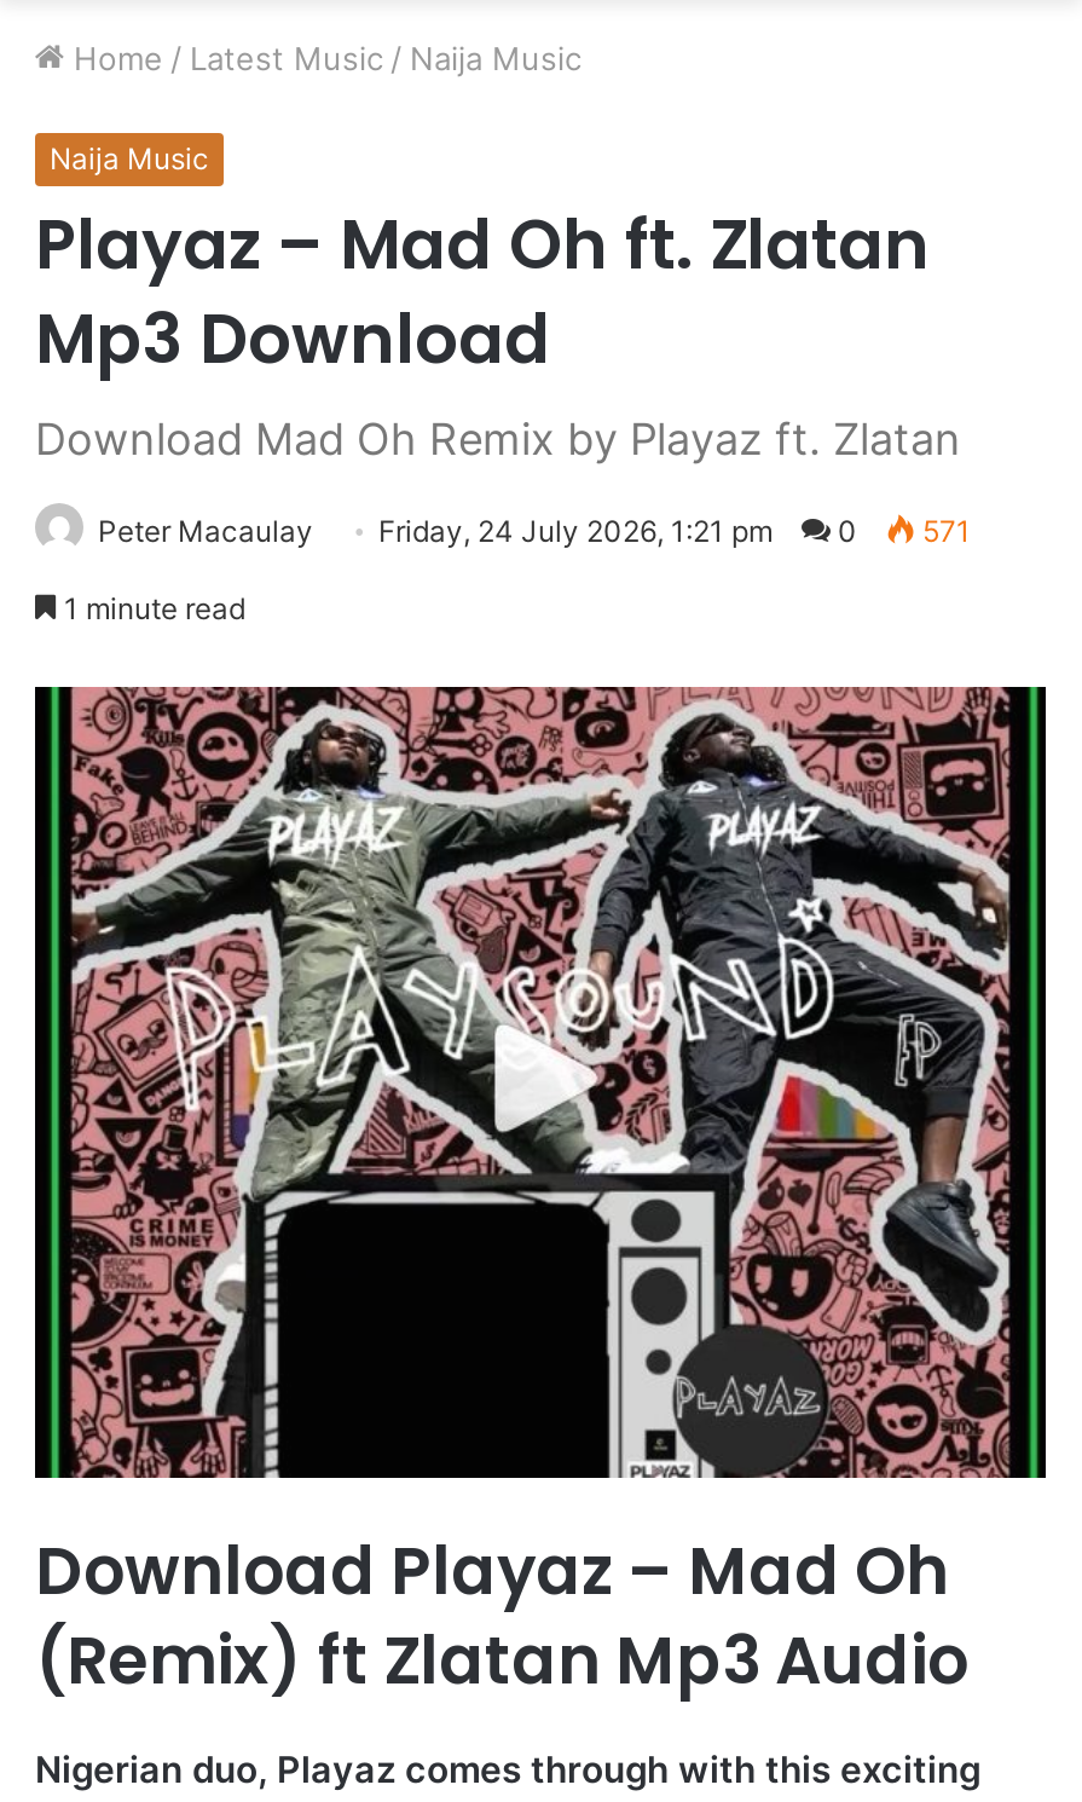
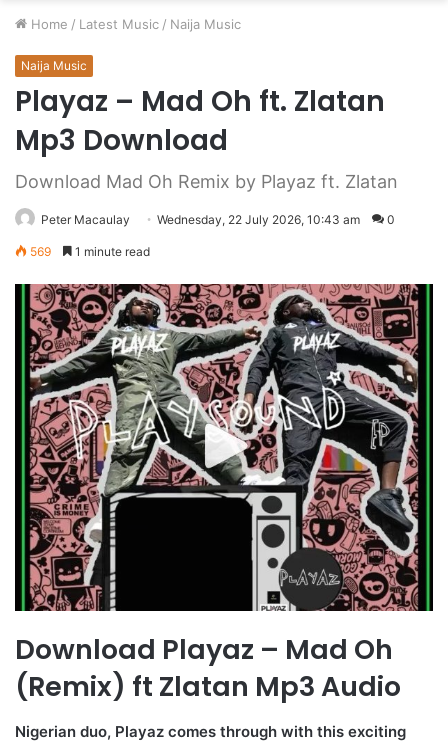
- Friday, 24 July 2026, 1:21 pm
+ Wednesday, 22 July 2026, 10:43 am

- 571
+ 569
